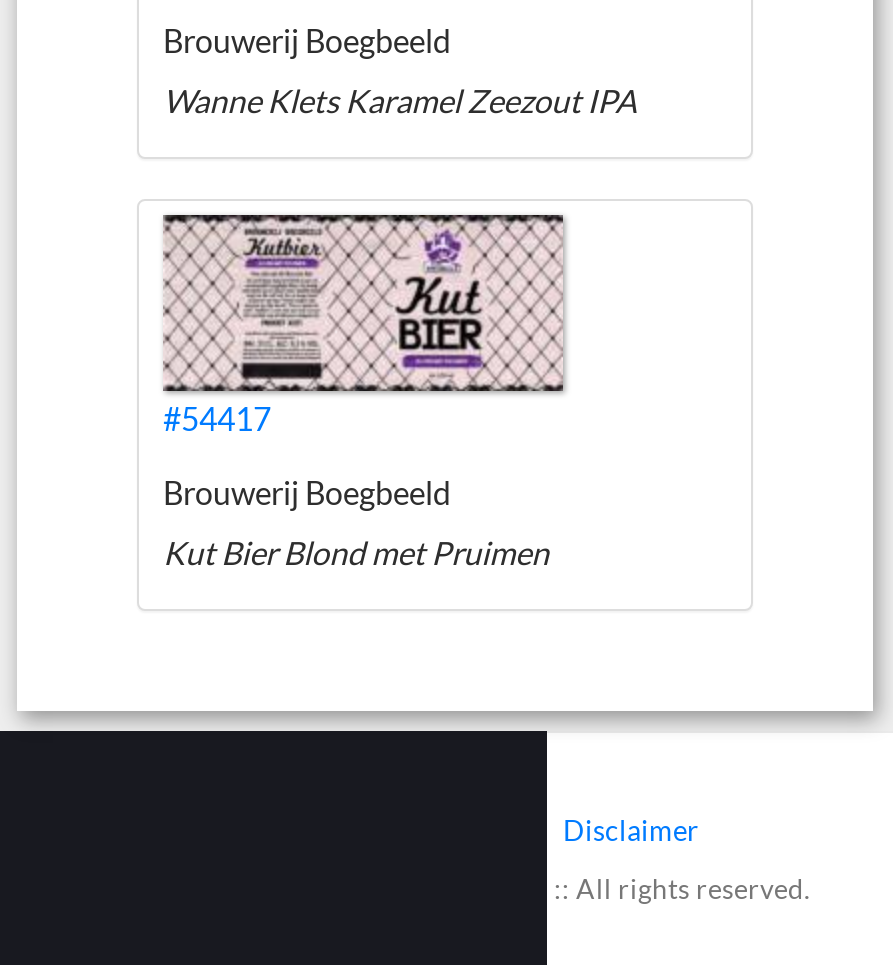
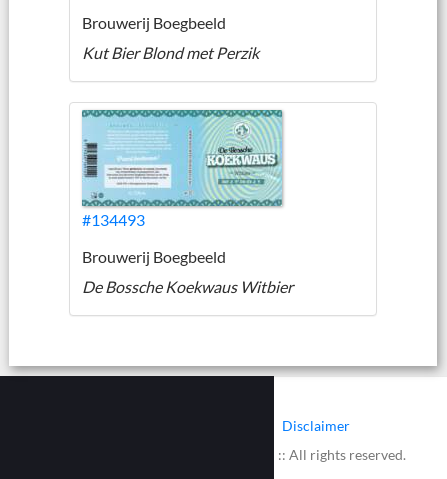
- Wanne Klets Karamel Zeezout IPA
+ Kut Bier Blond met Perzik

- [image]
- #54417
+ [image]
+ #134493

- Kut Bier Blond met Pruimen
+ De Bossche Koekwaus Witbier
